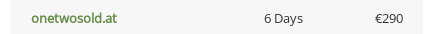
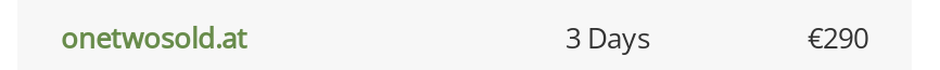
- 6 Days
+ 3 Days
